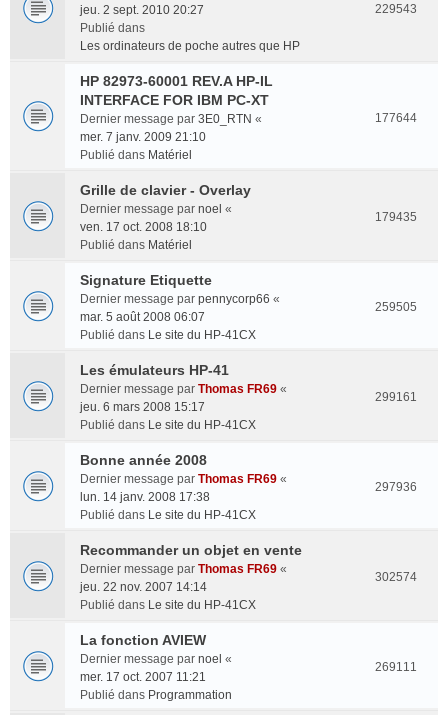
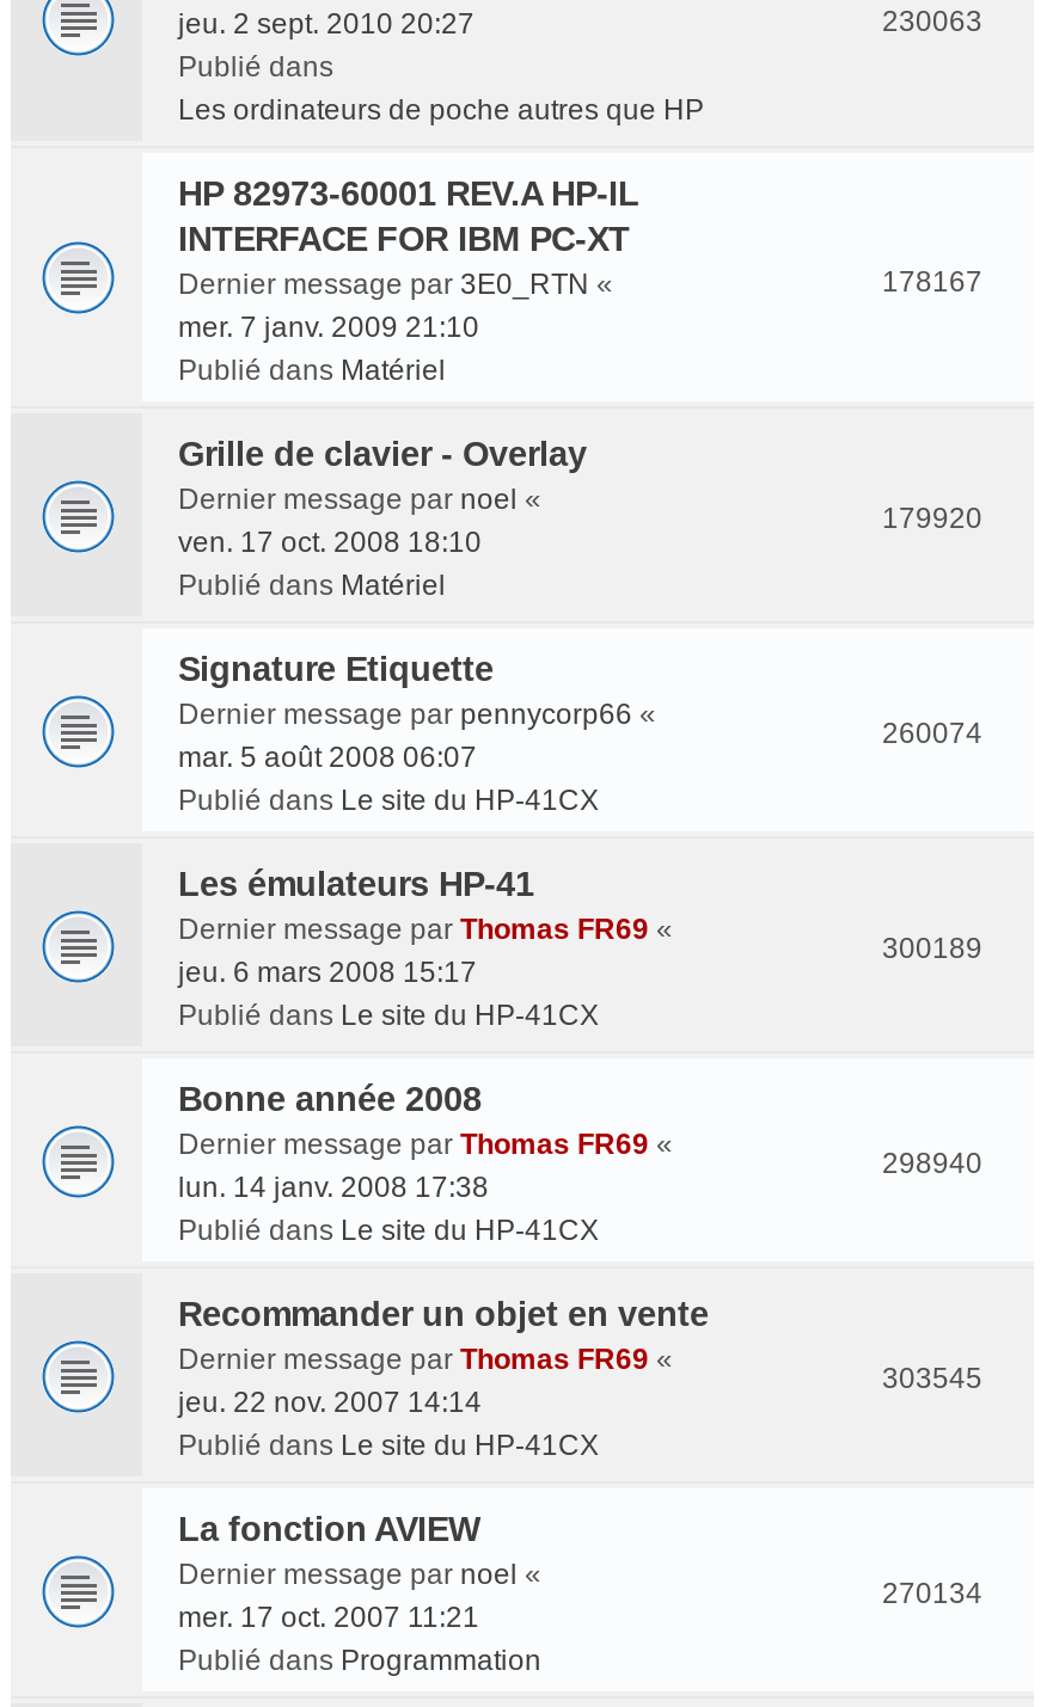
- 229543
+ 230063

- 177644
+ 178167

- 179435
+ 179920

- 259505
+ 260074

- 299161
+ 300189

- 297936
+ 298940

- 302574
+ 303545

- 269111
+ 270134
